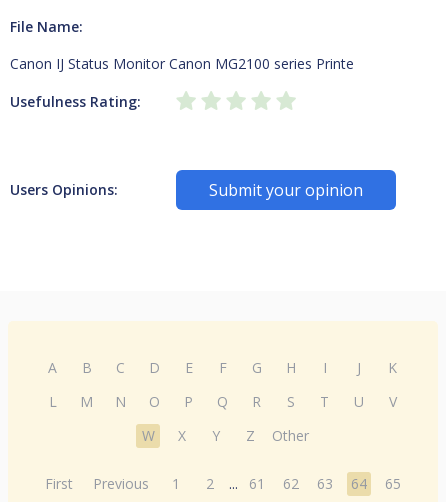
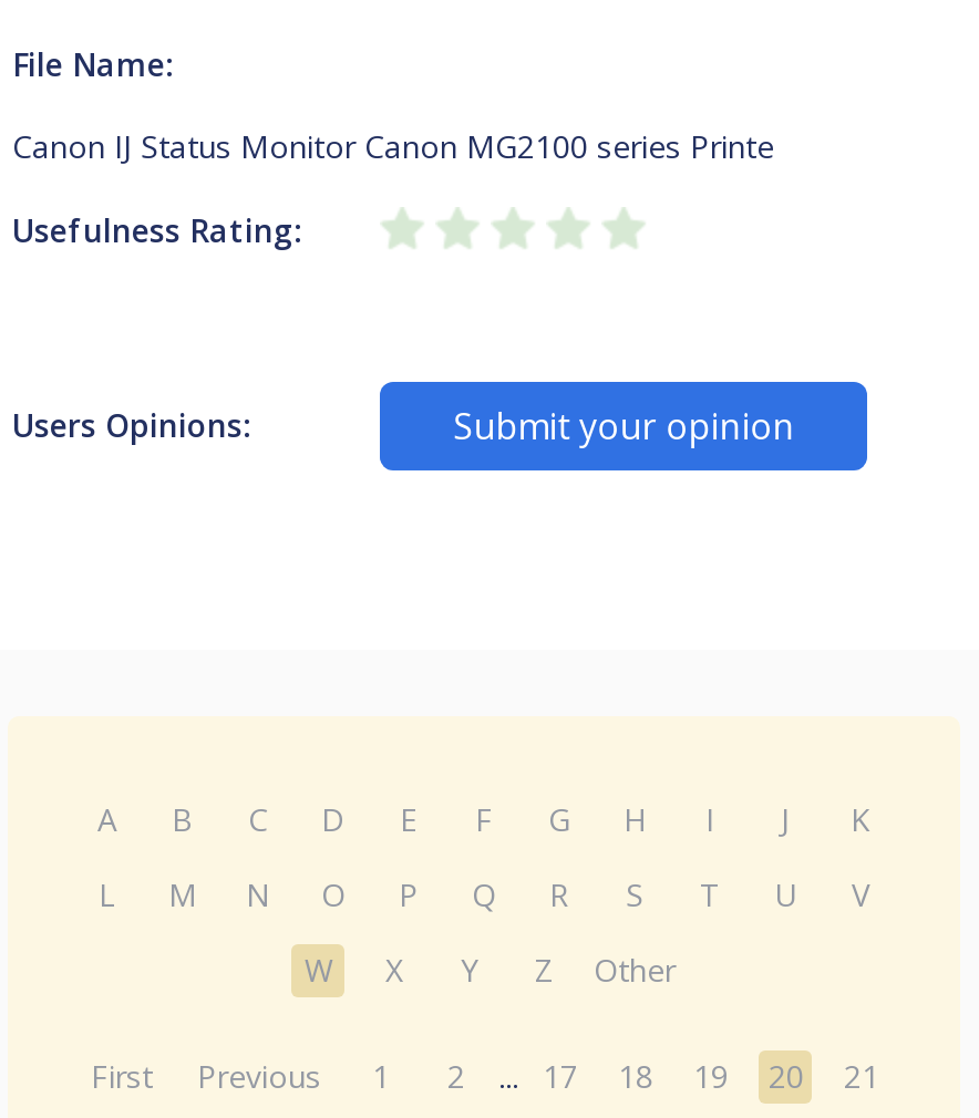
- 2 ... 61
+ 2 ... 17

- 62
+ 18

- 63
+ 19

- 64
+ 20

- 65
+ 21
